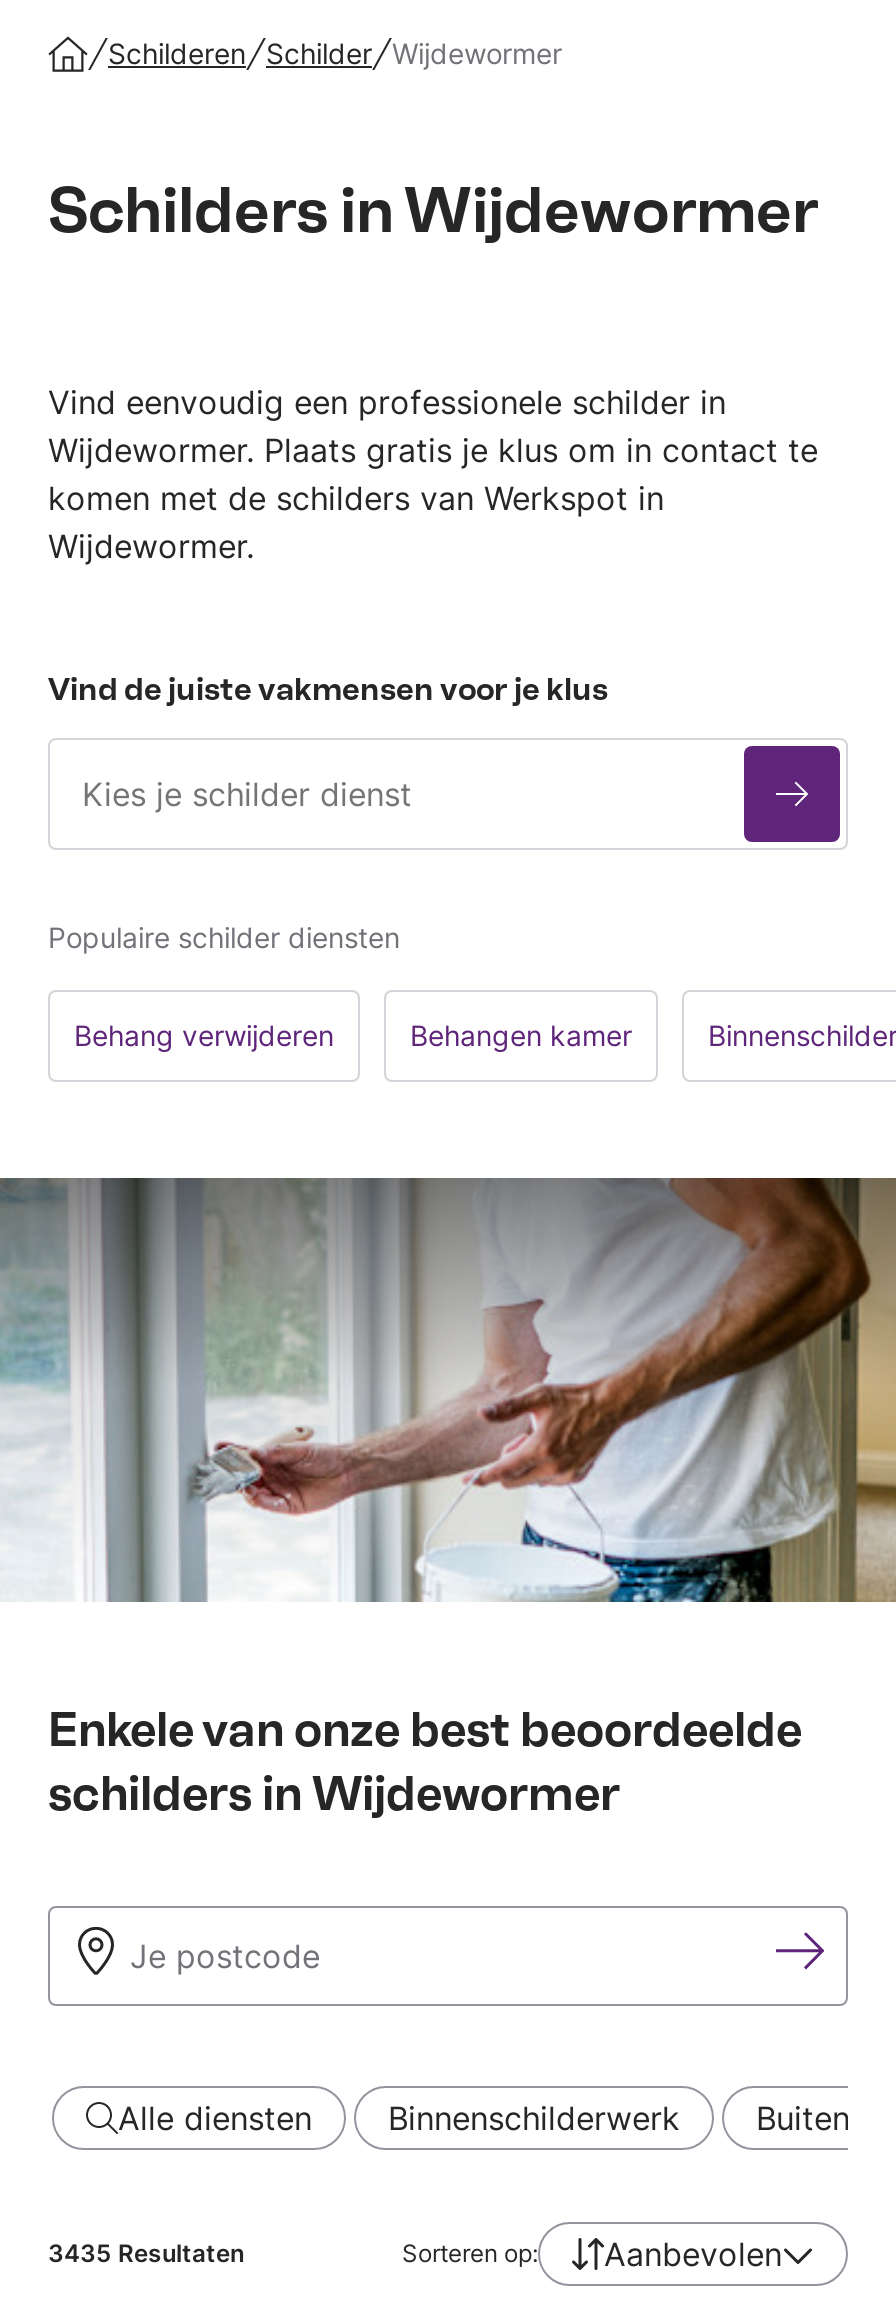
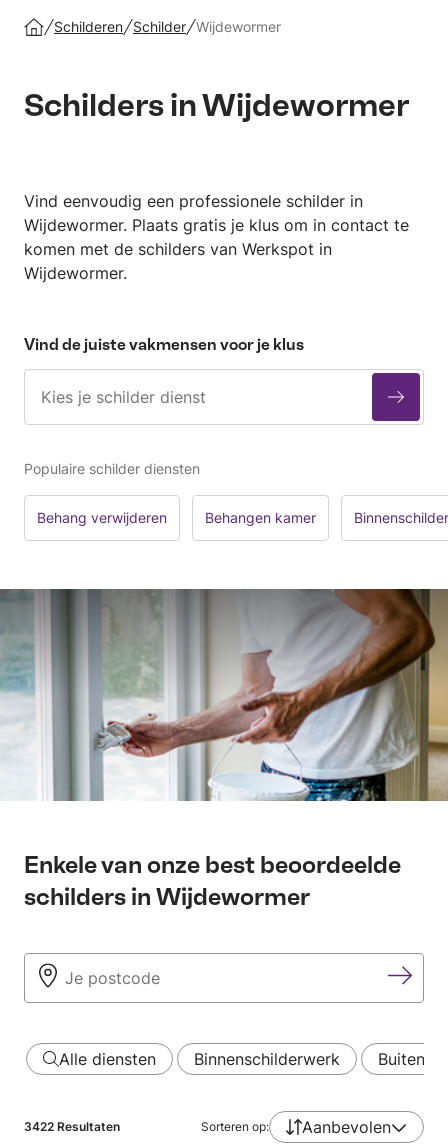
- 3435 Resultaten
+ 3422 Resultaten
